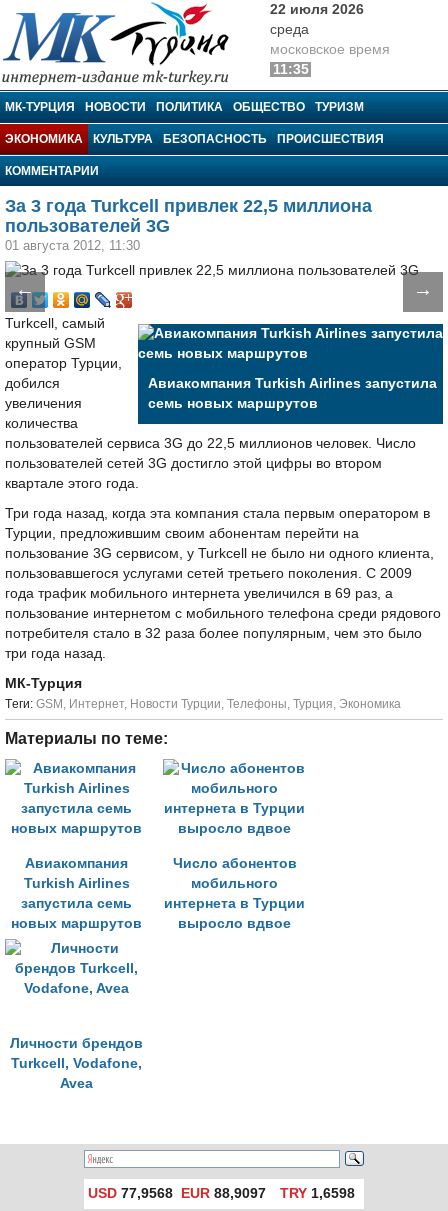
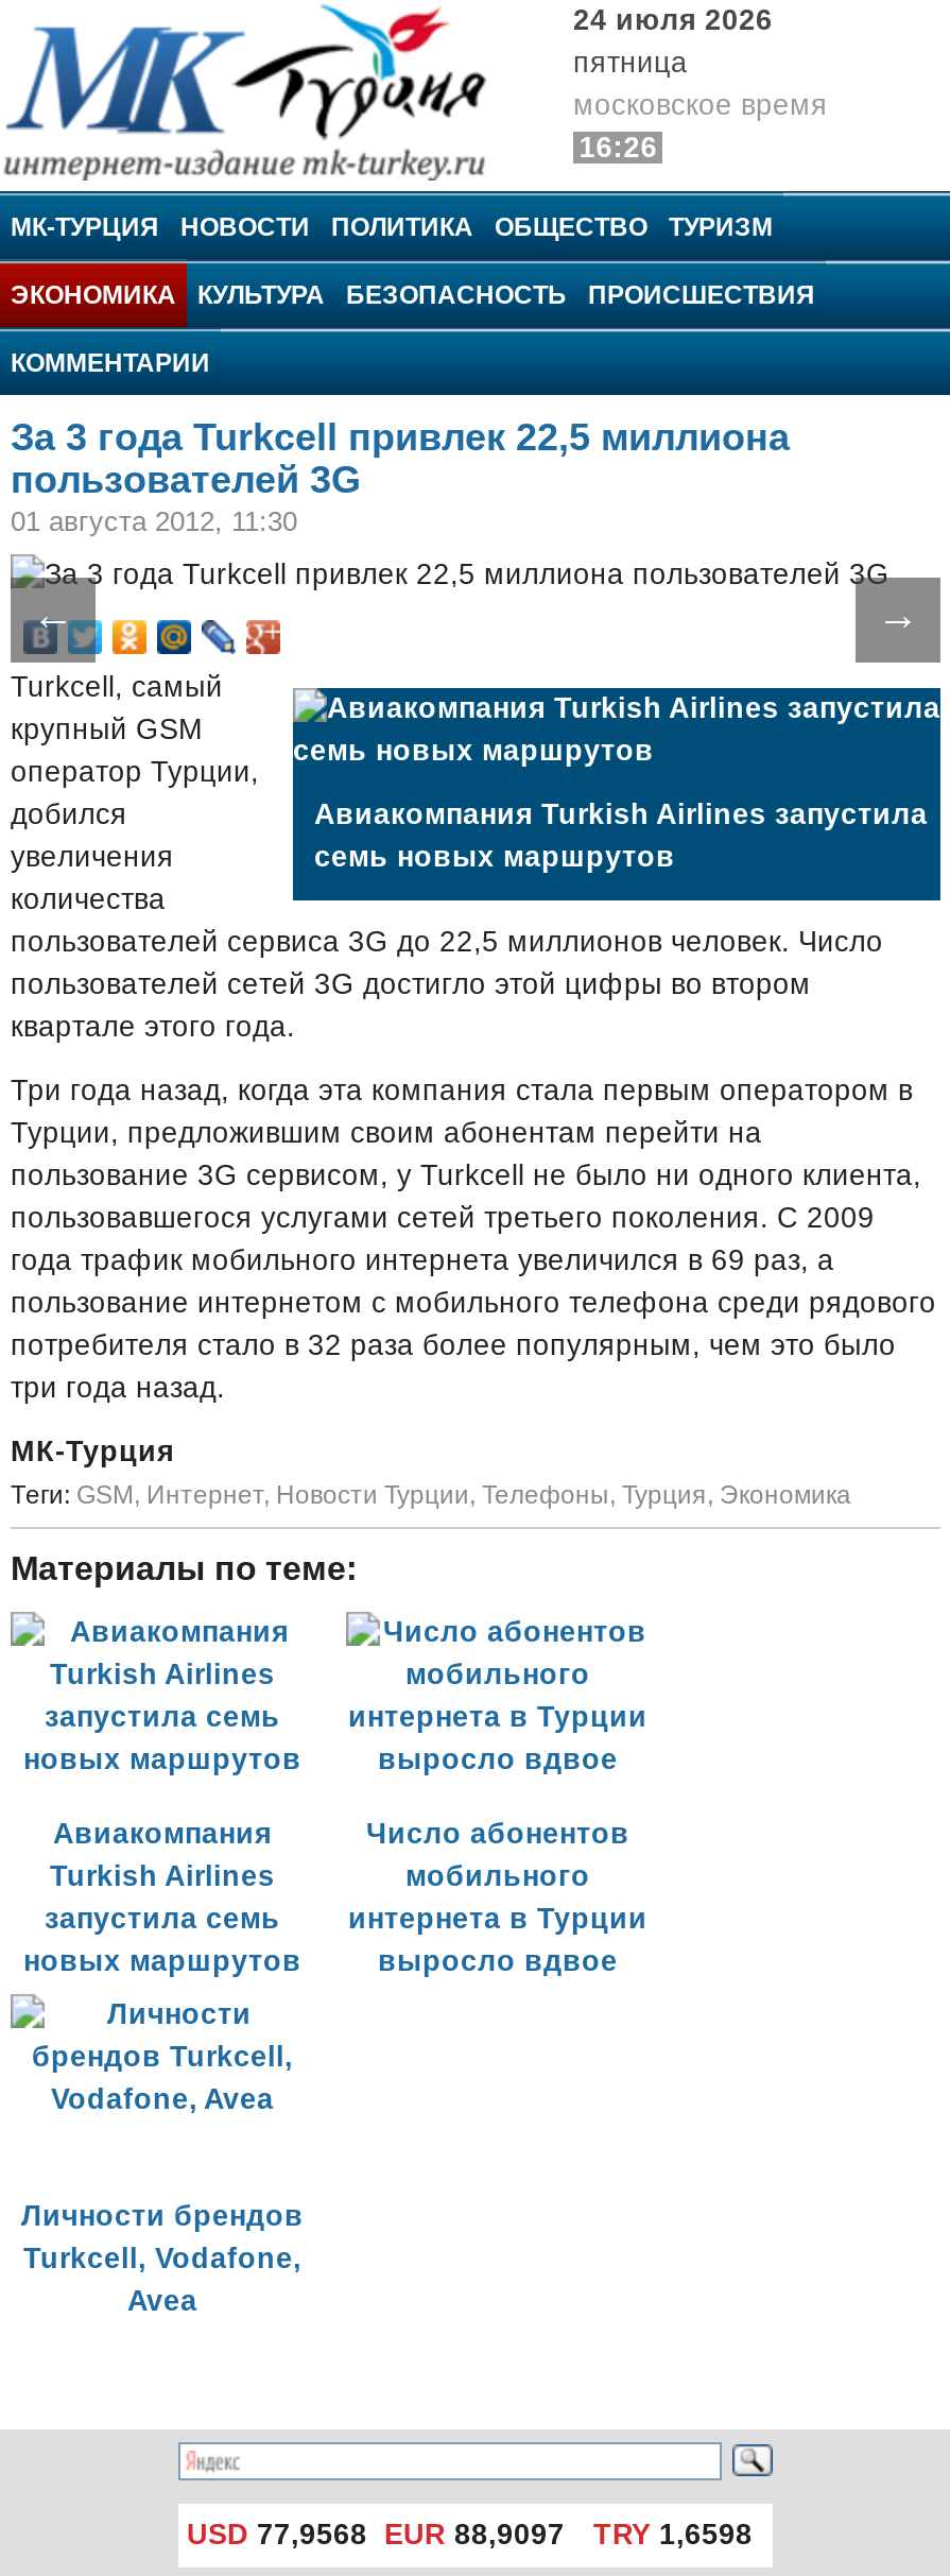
- 22 июля 2026
- среда
+ 24 июля 2026
+ пятница

- 11:35
+ 16:26
